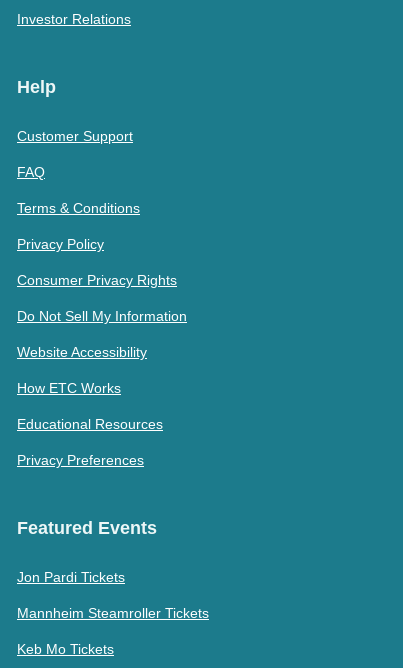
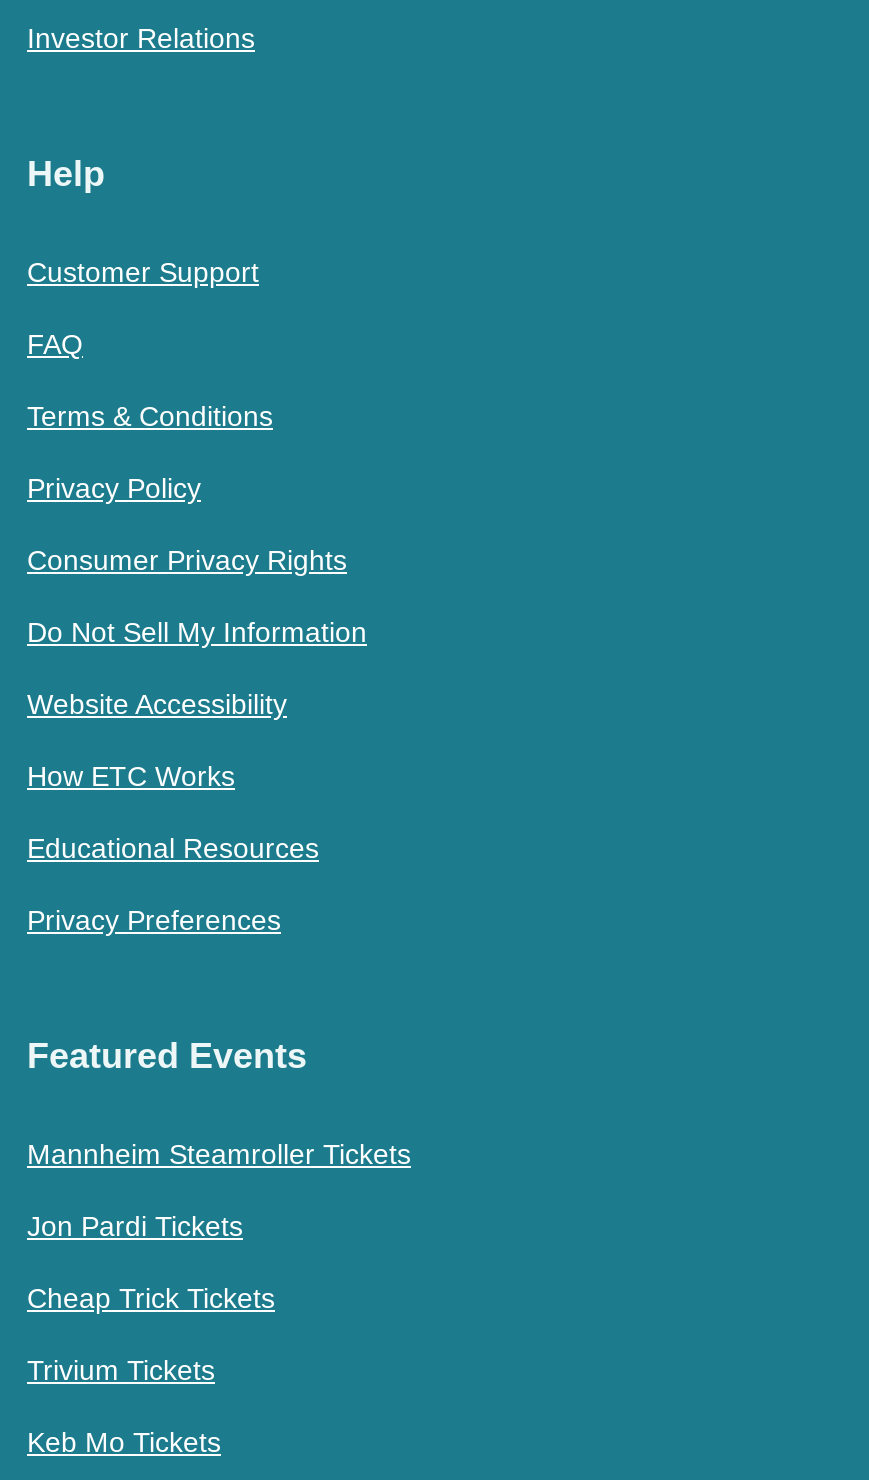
+ Cheap Trick Tickets
+ Trivium Tickets

moved up: Mannheim Steamroller Tickets
